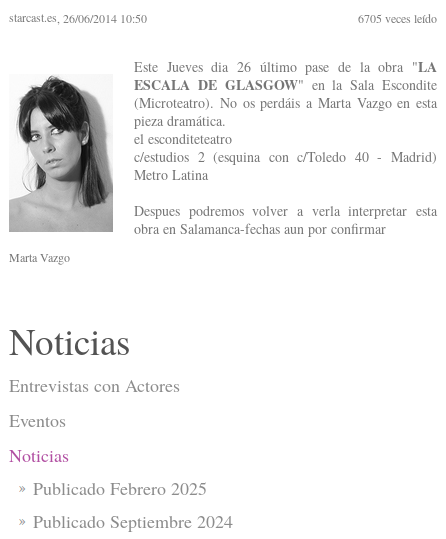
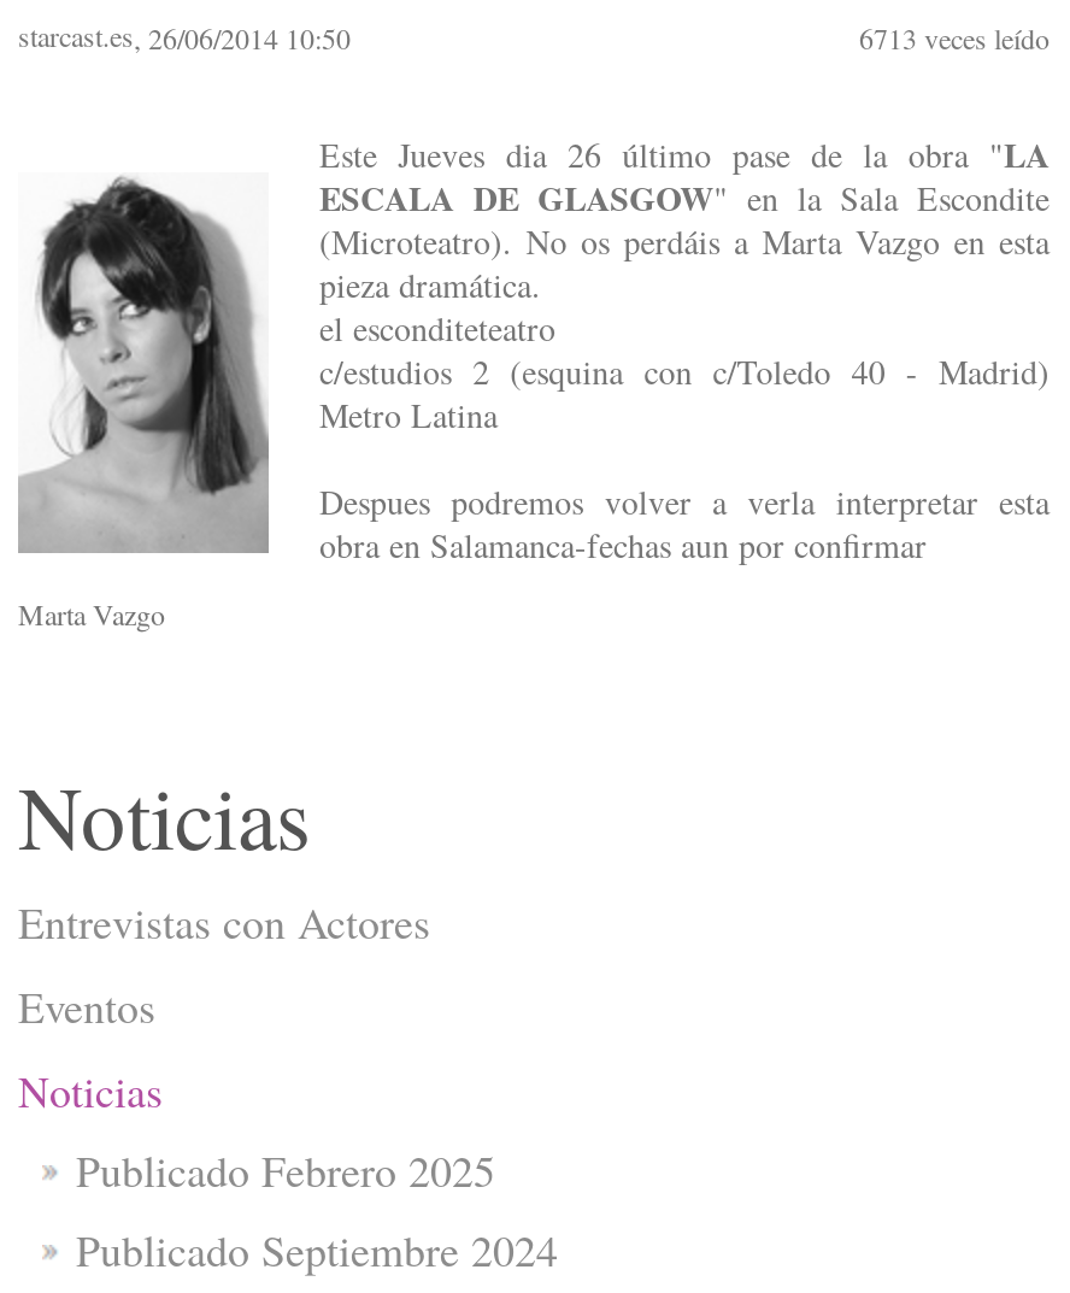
- 6705 veces leído
+ 6713 veces leído
